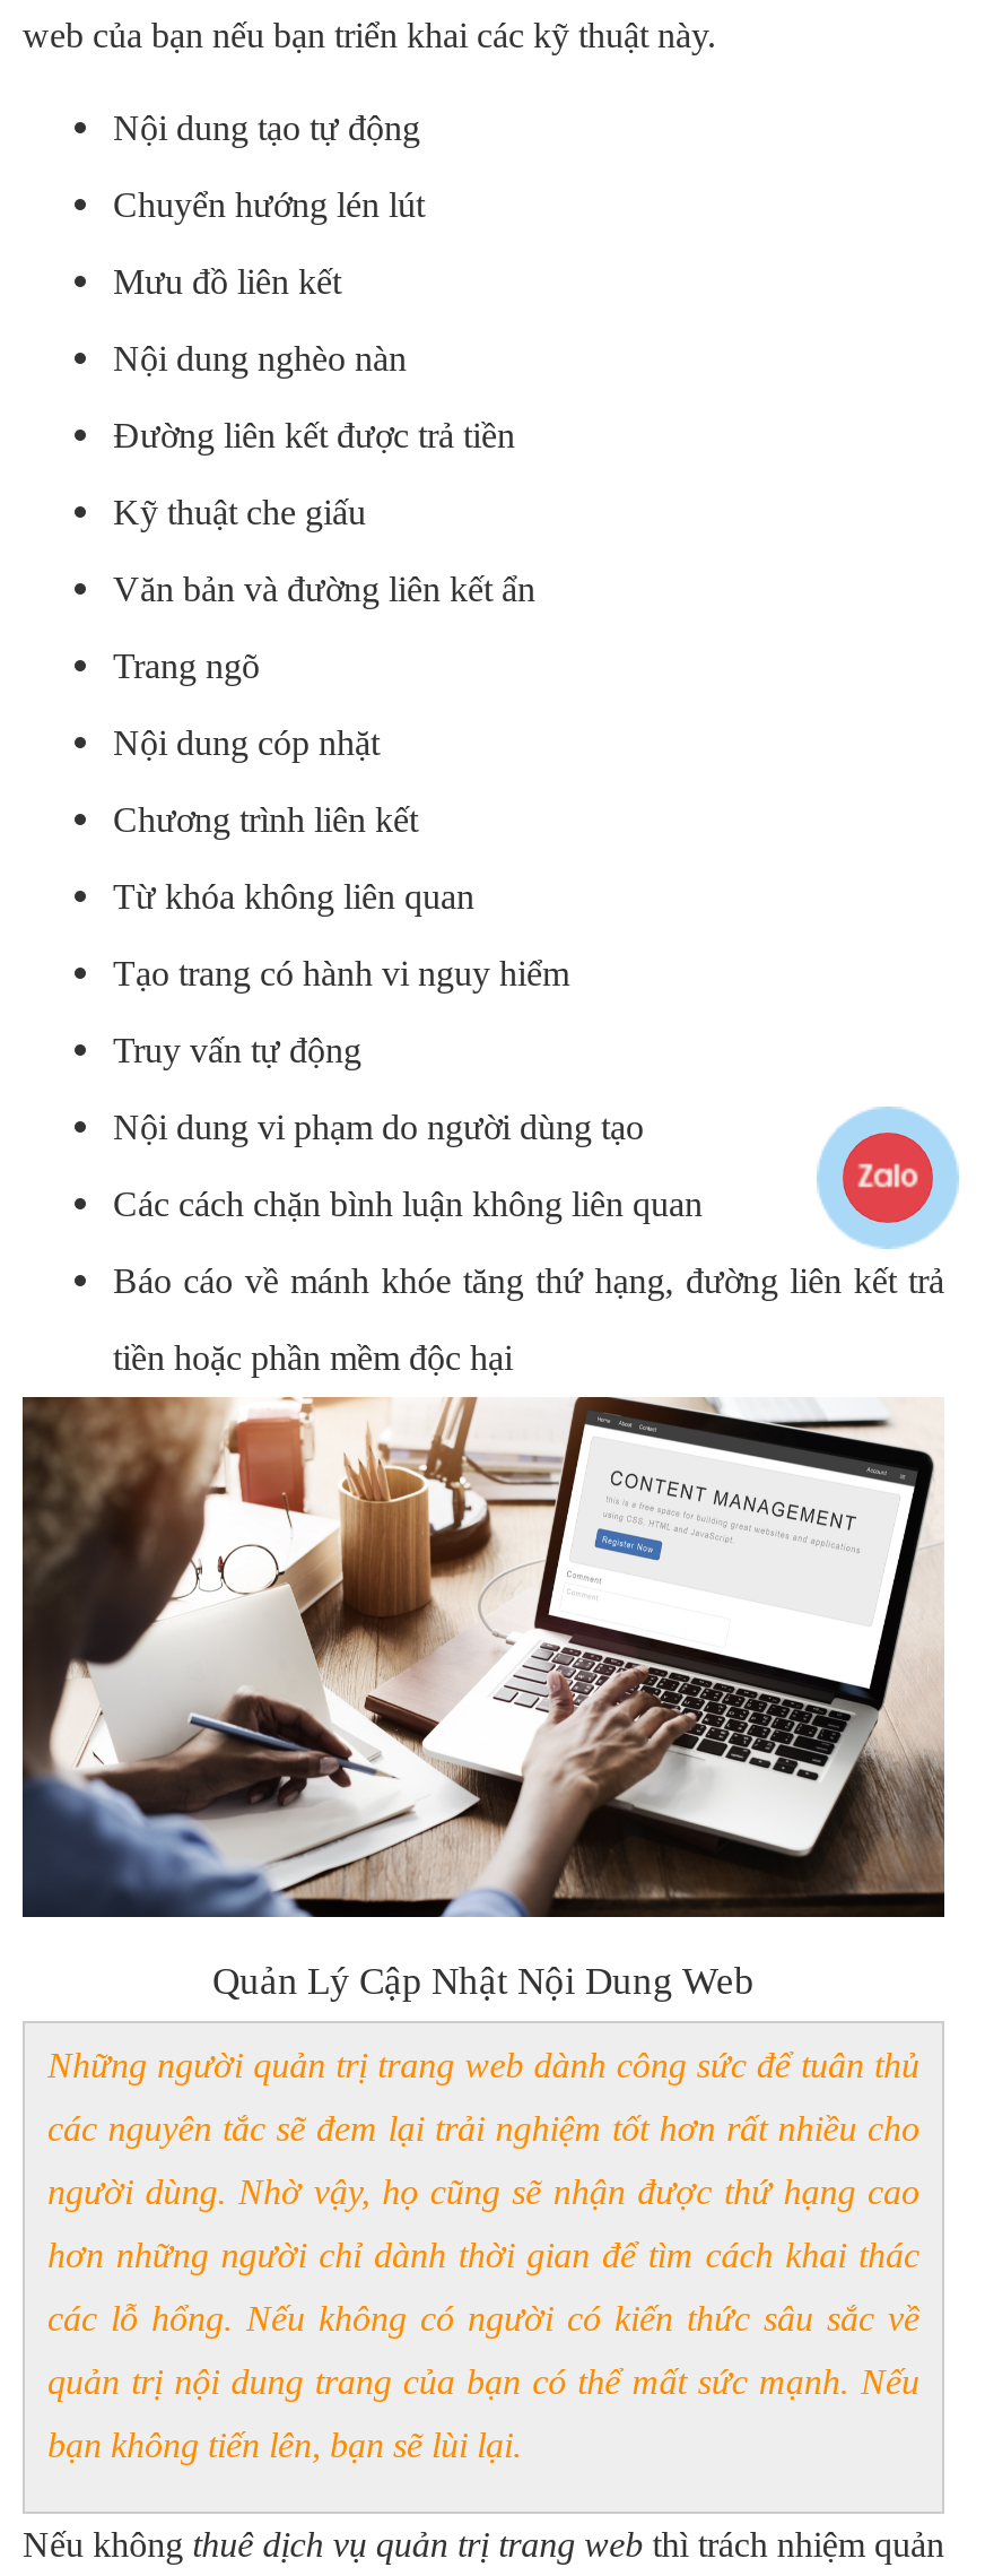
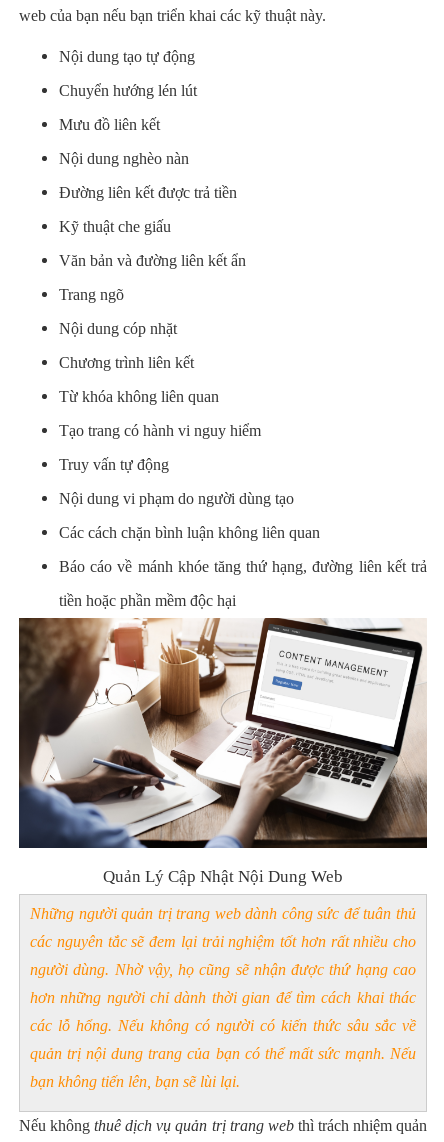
- [image]
